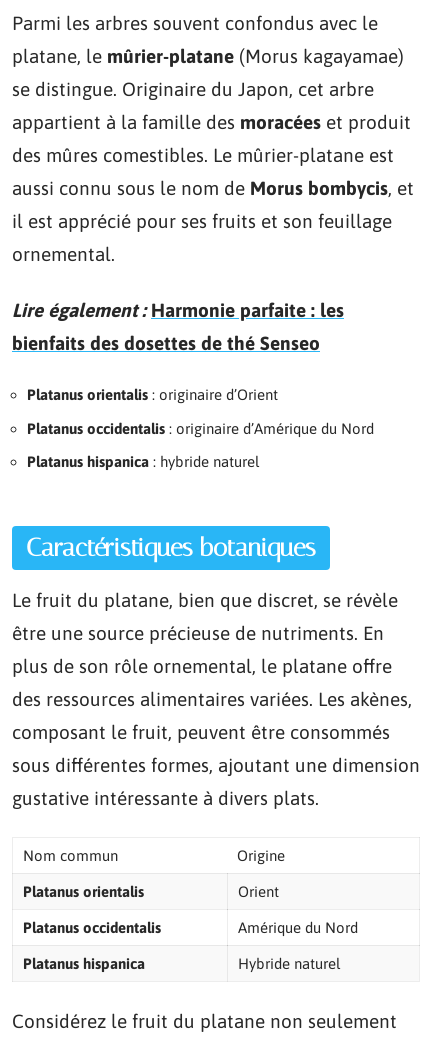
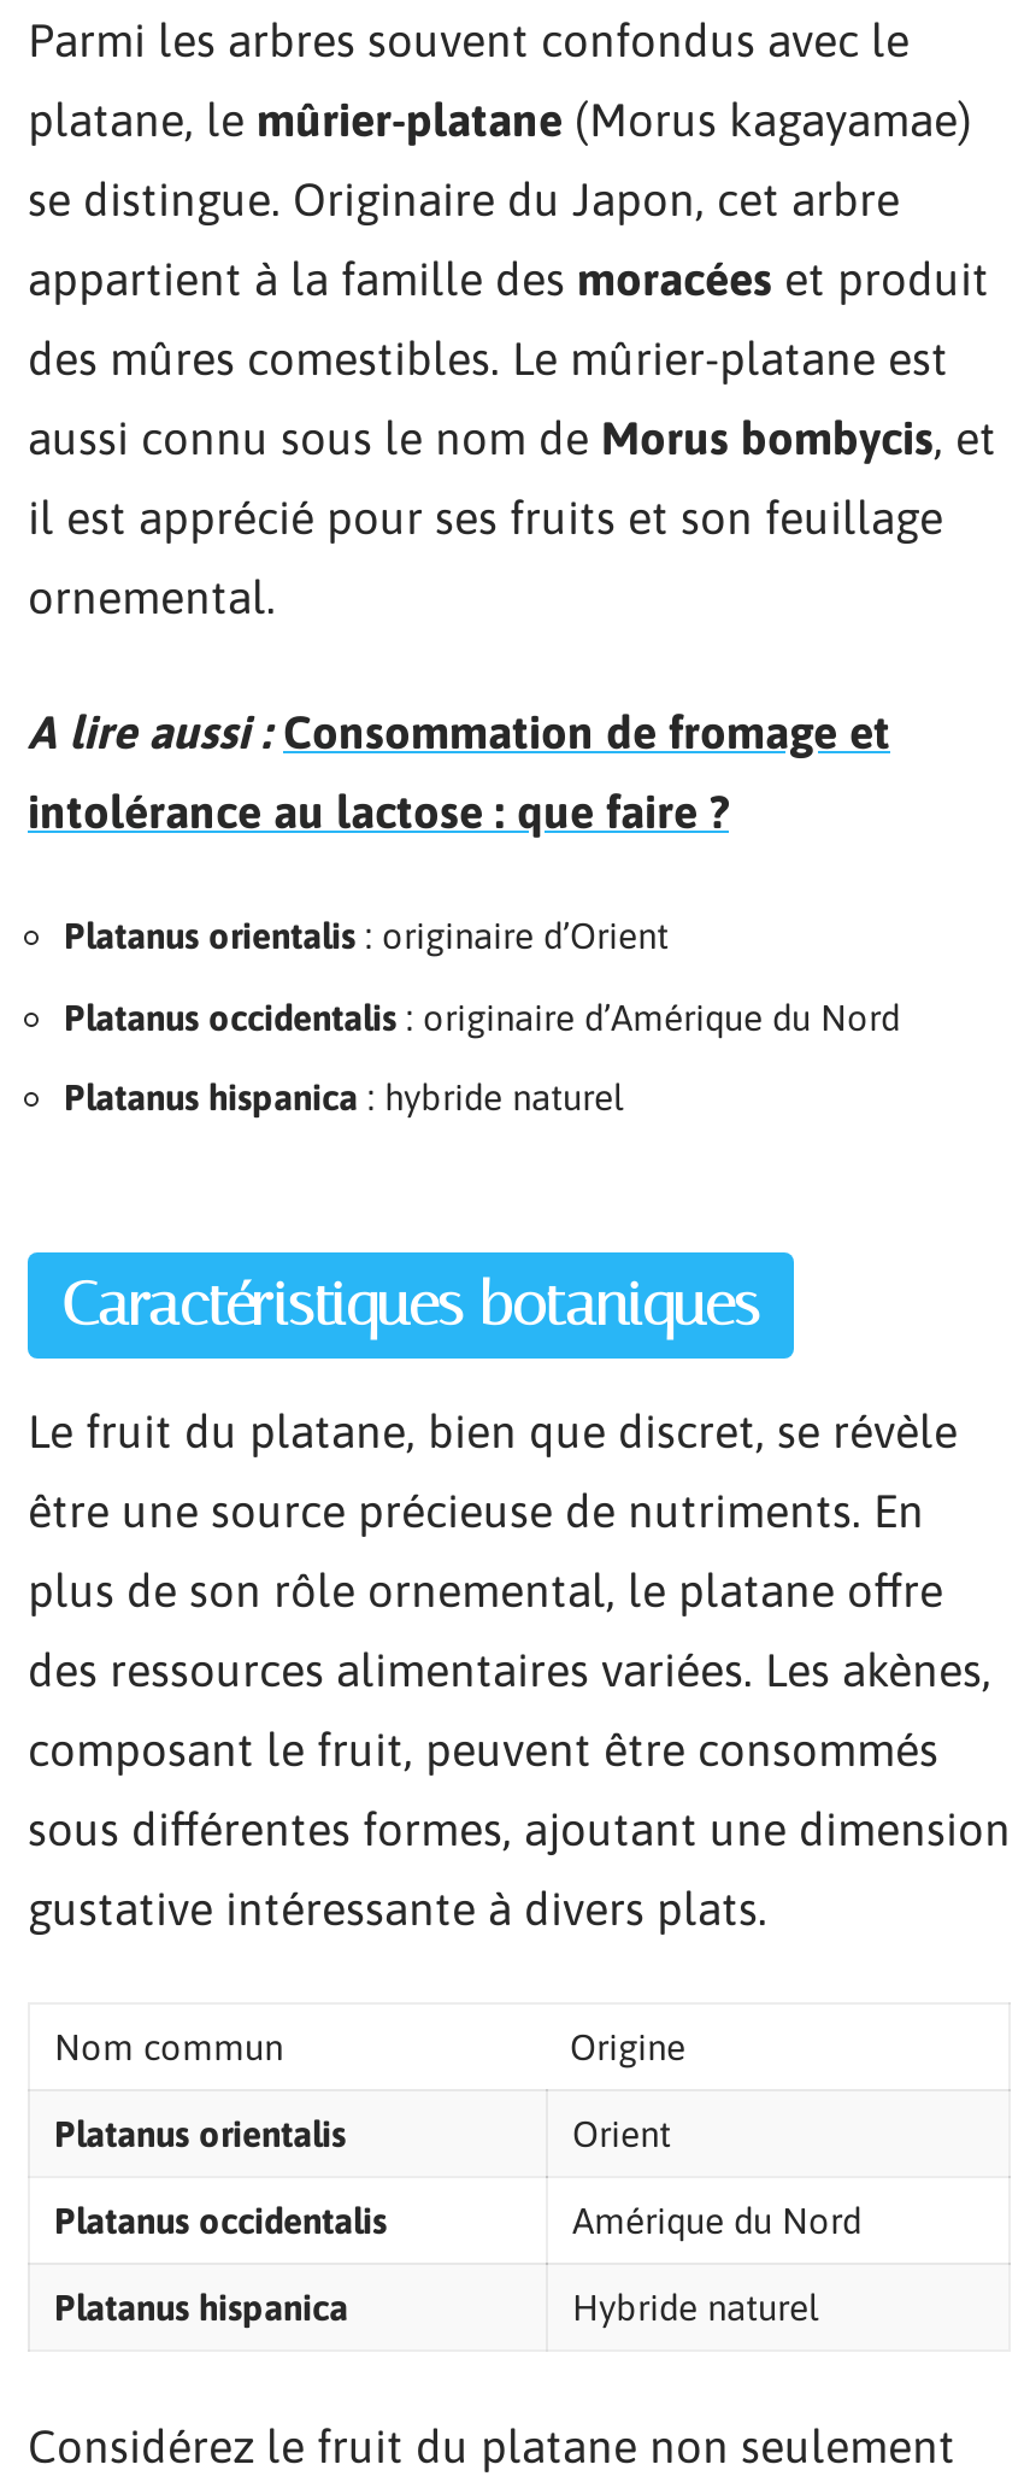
- Lire également : Harmonie parfaite : les
+ A lire aussi : Consommation de fromage et

- bienfaits des dosettes de thé Senseo
+ intolérance au lactose : que faire ?
